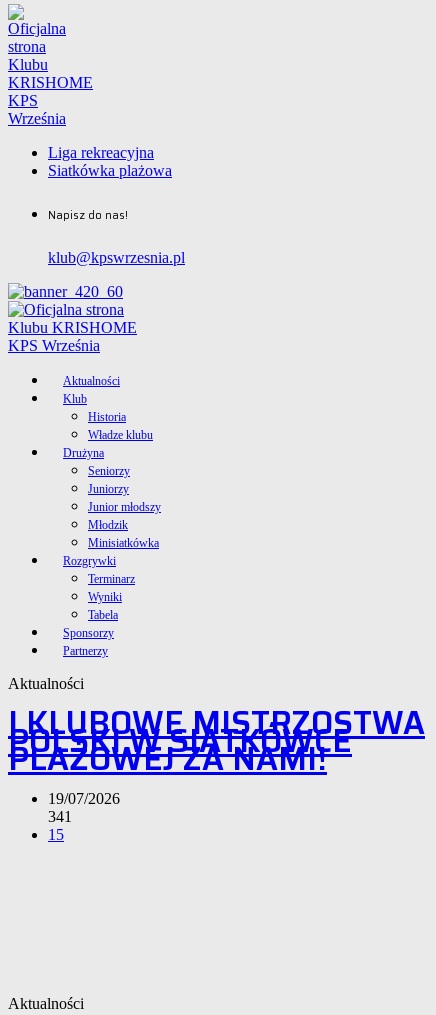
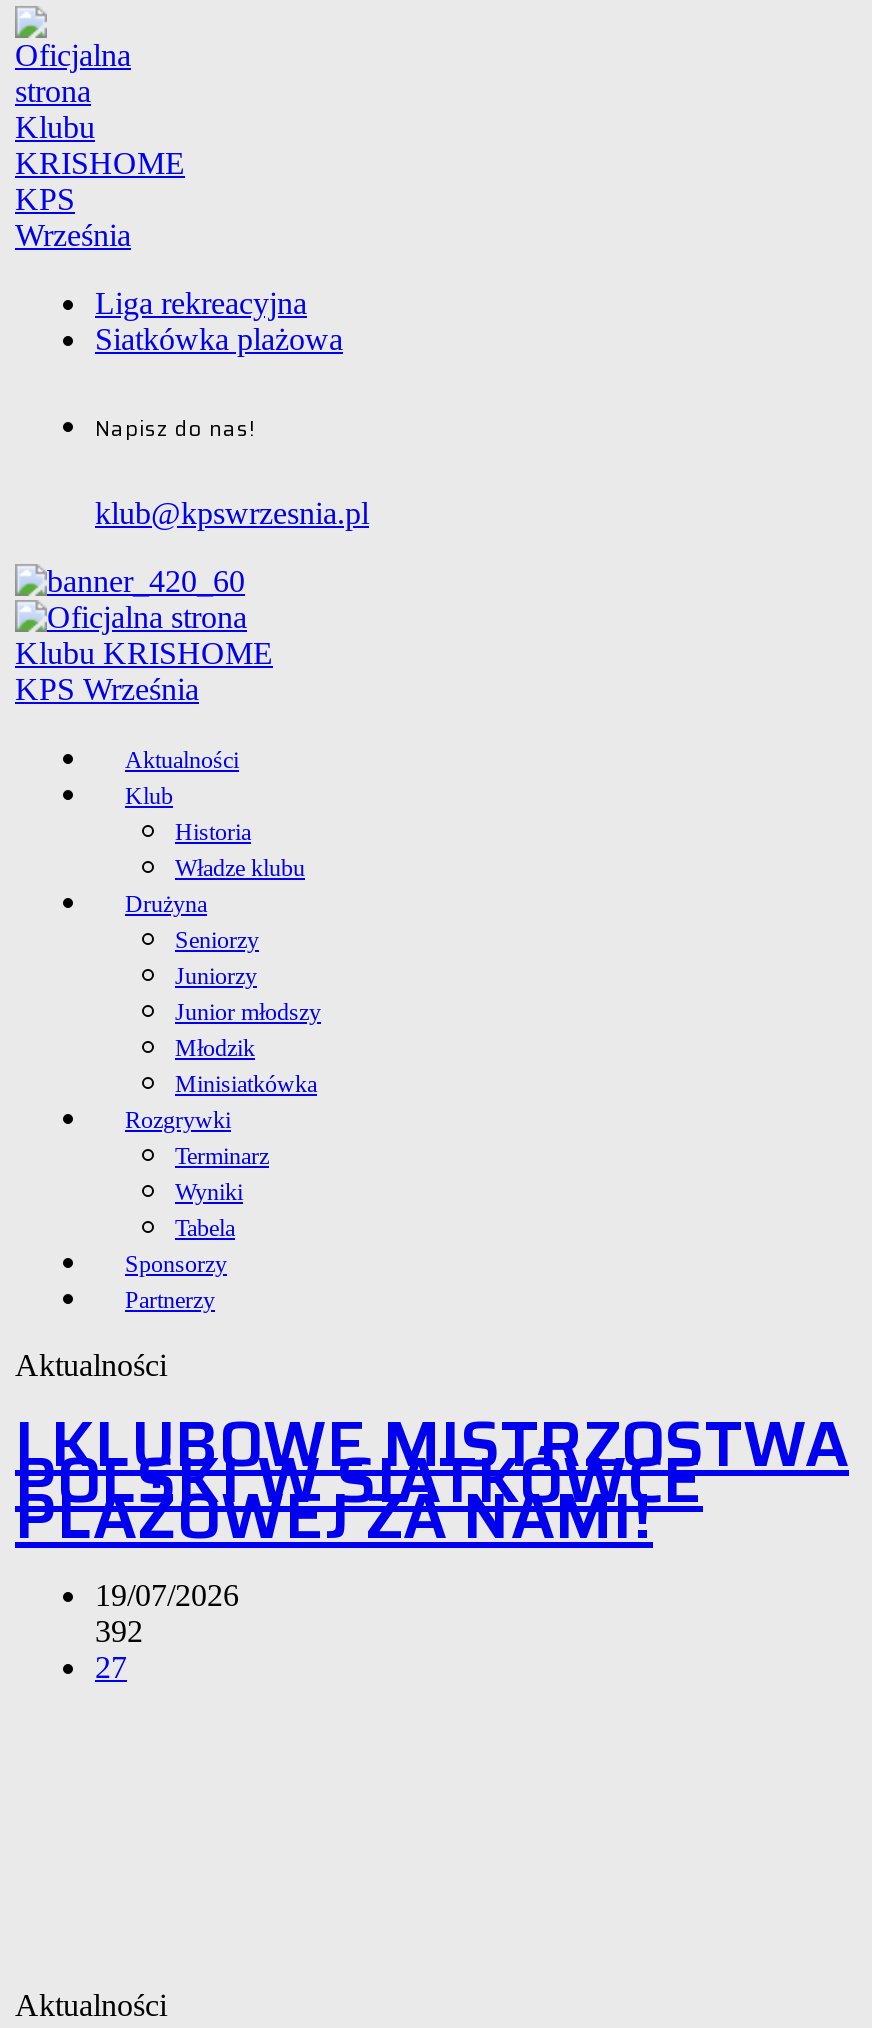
- 341
+ 392

- 15
+ 27
